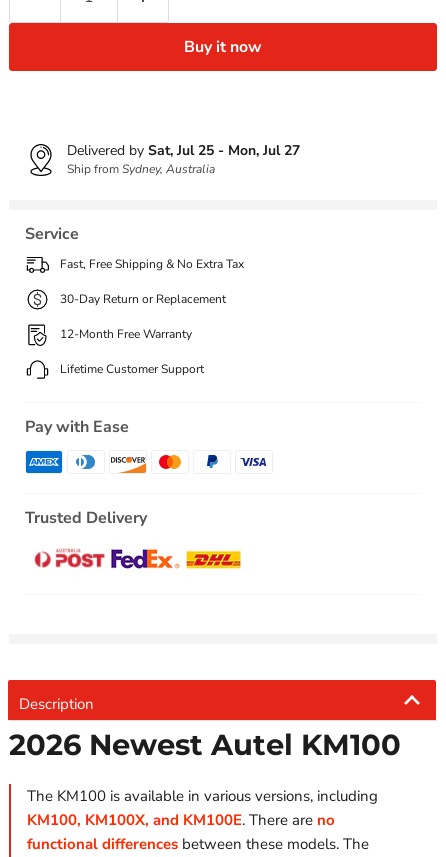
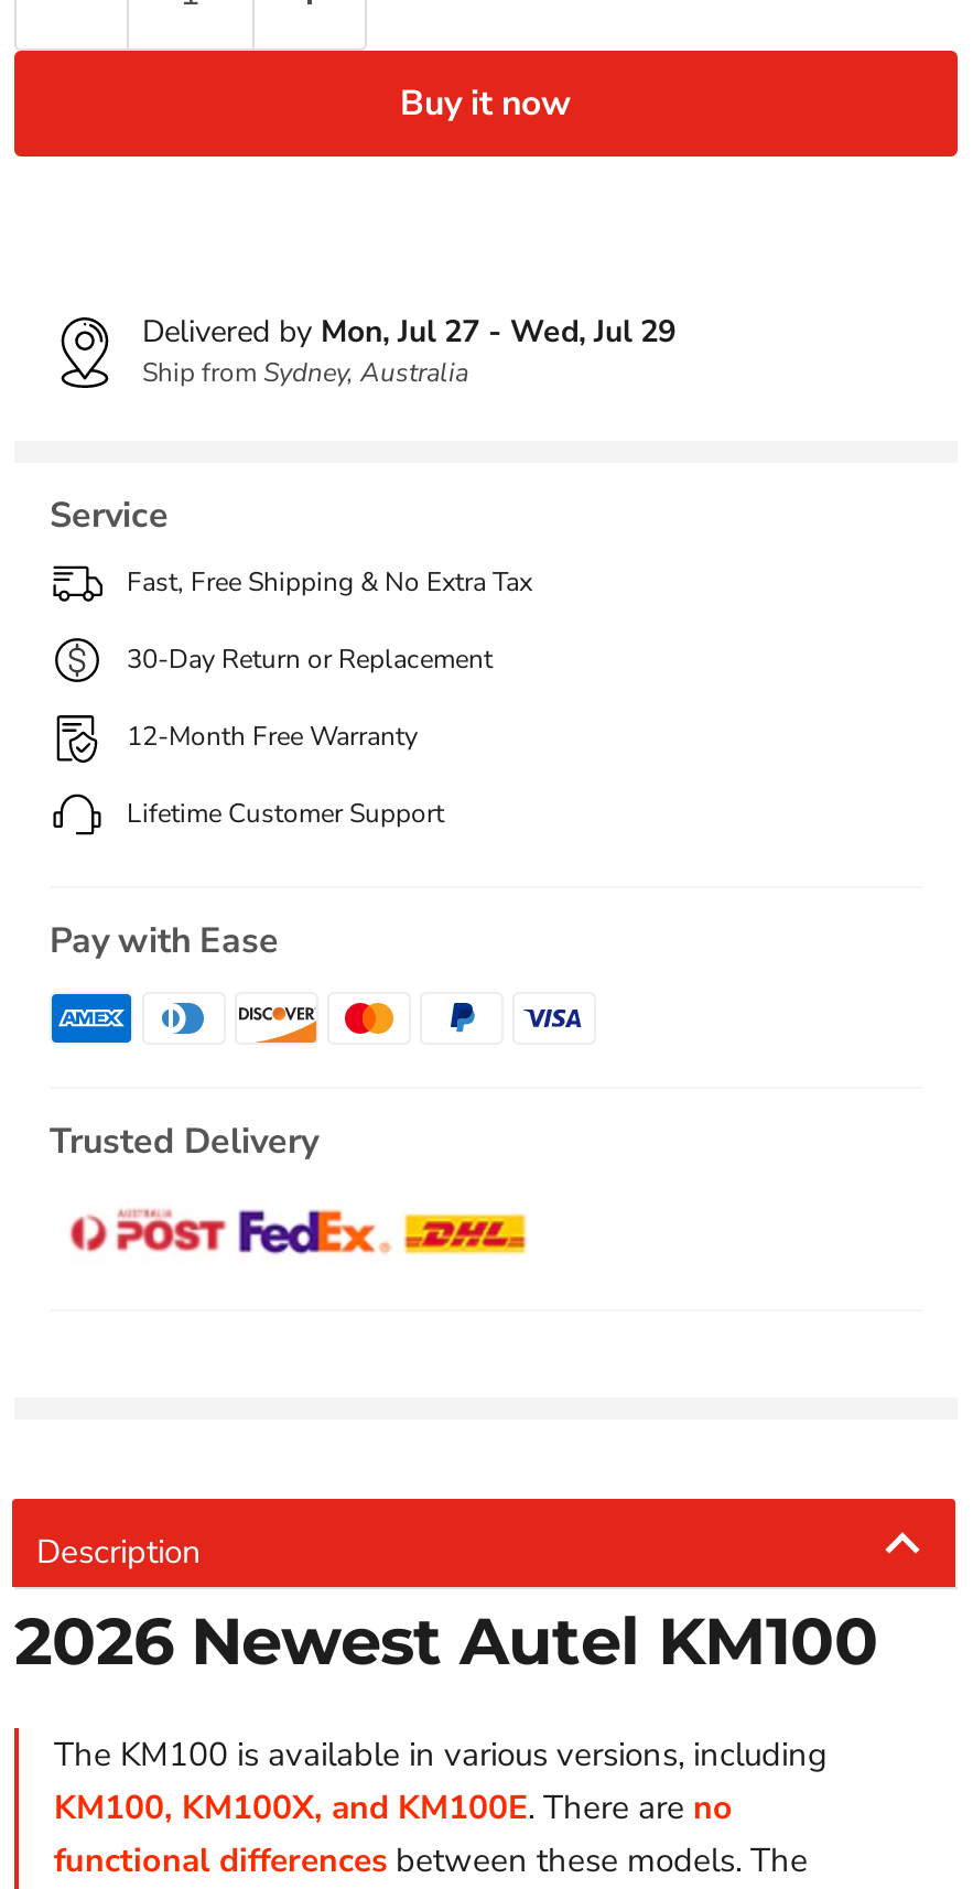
- Delivered by Sat, Jul 25 - Mon, Jul 27
+ Delivered by Mon, Jul 27 - Wed, Jul 29
